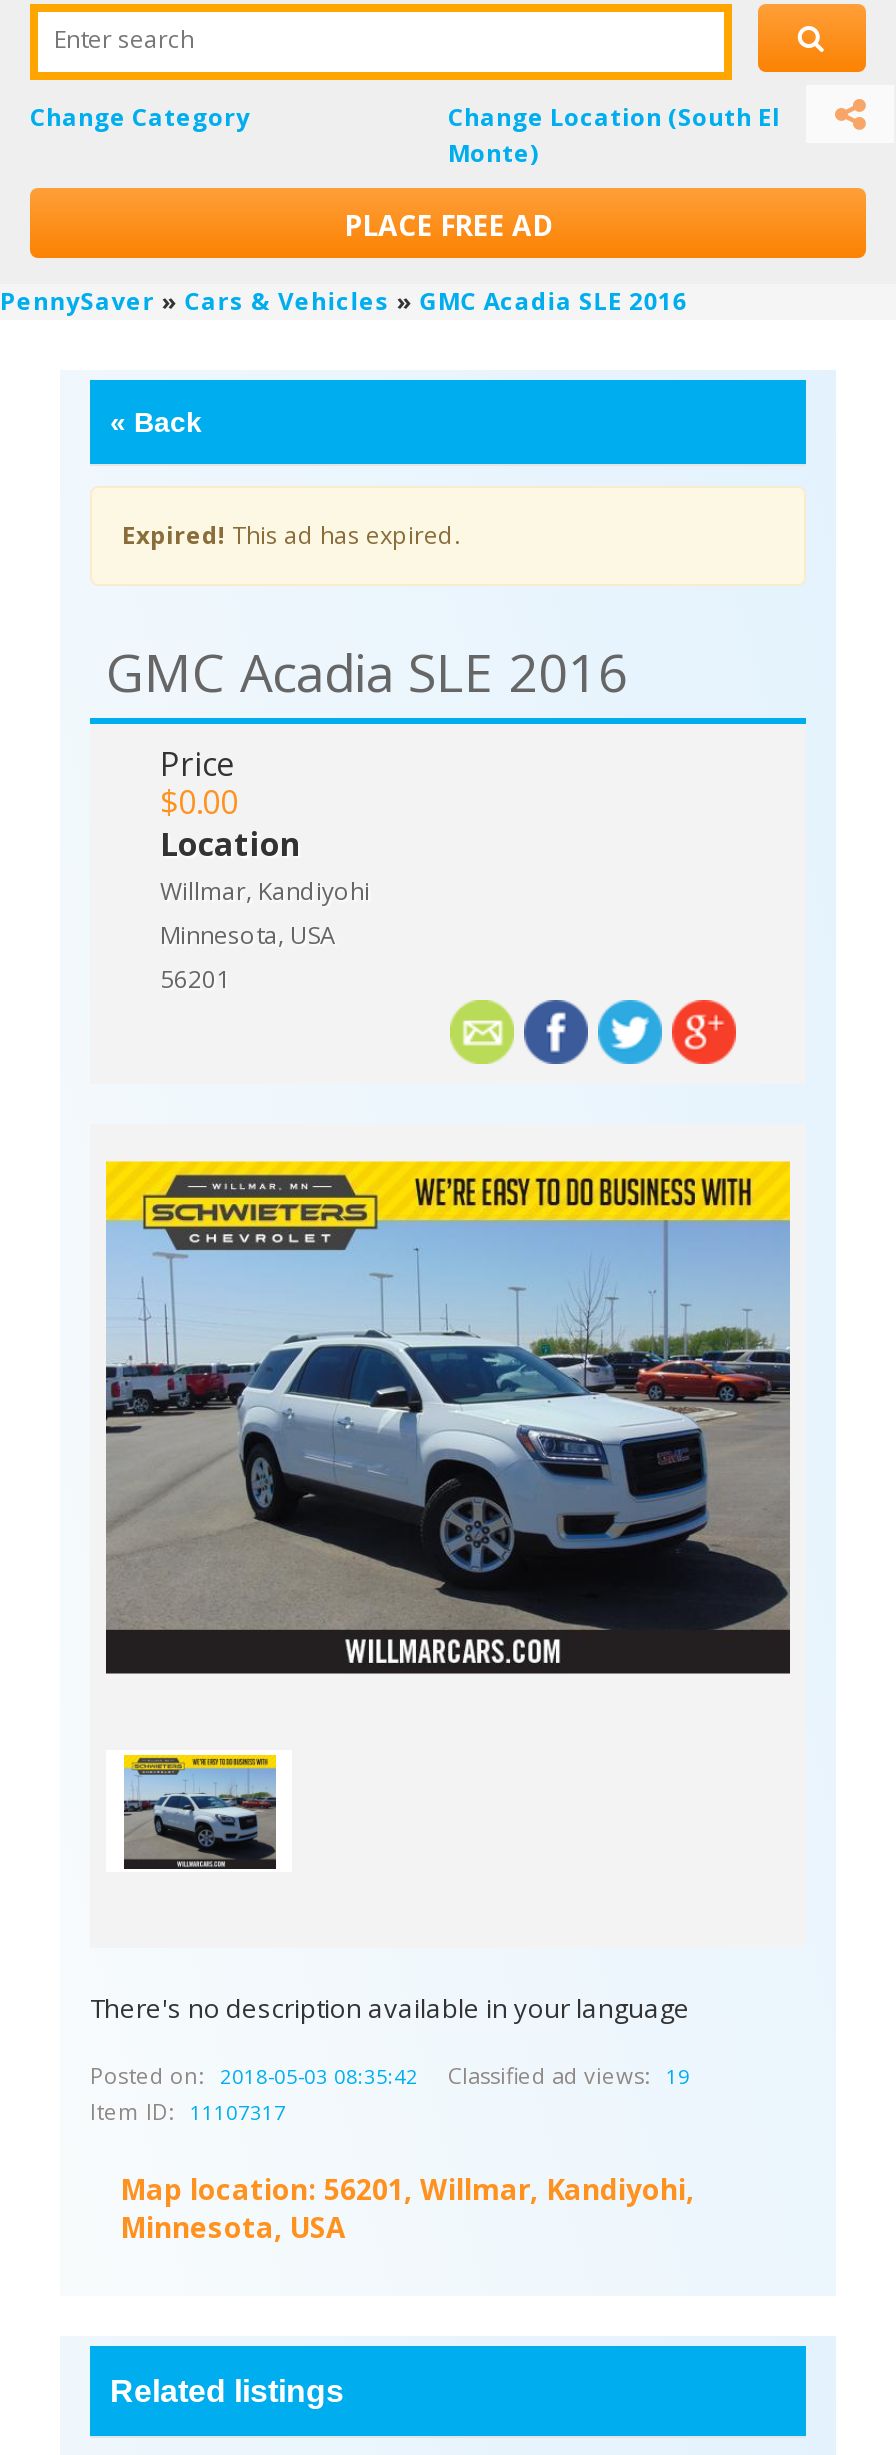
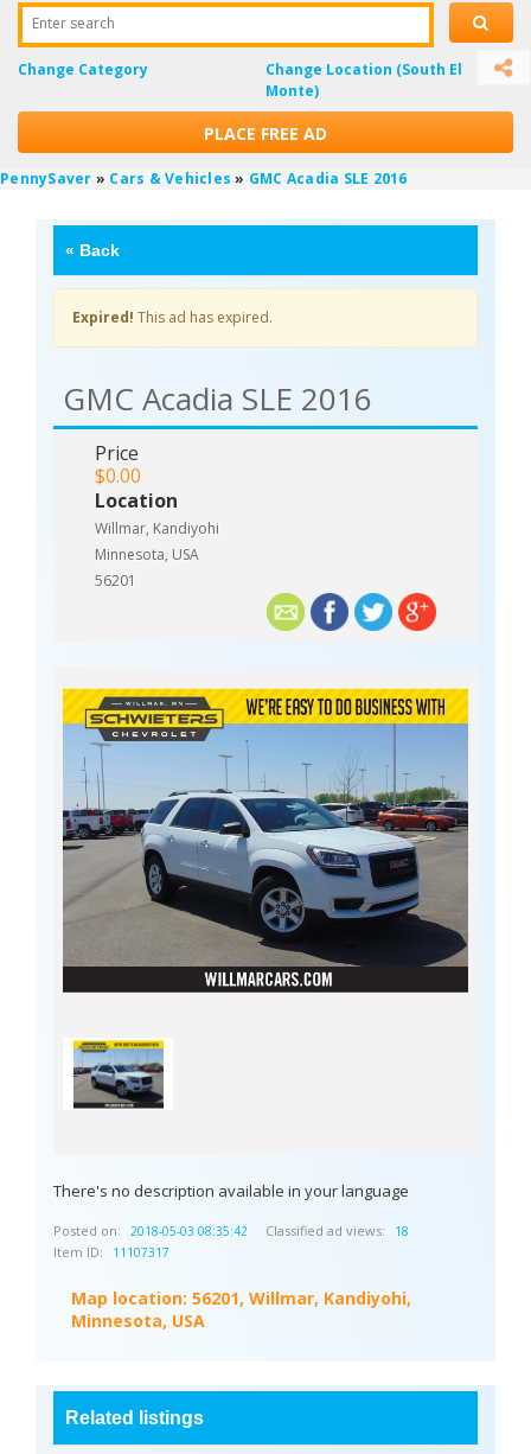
- Classified ad views: 19
+ Classified ad views: 18
